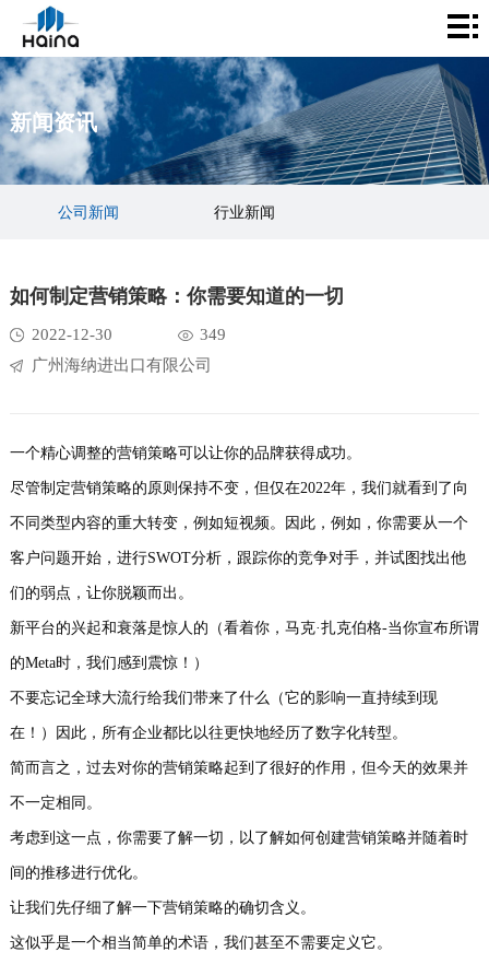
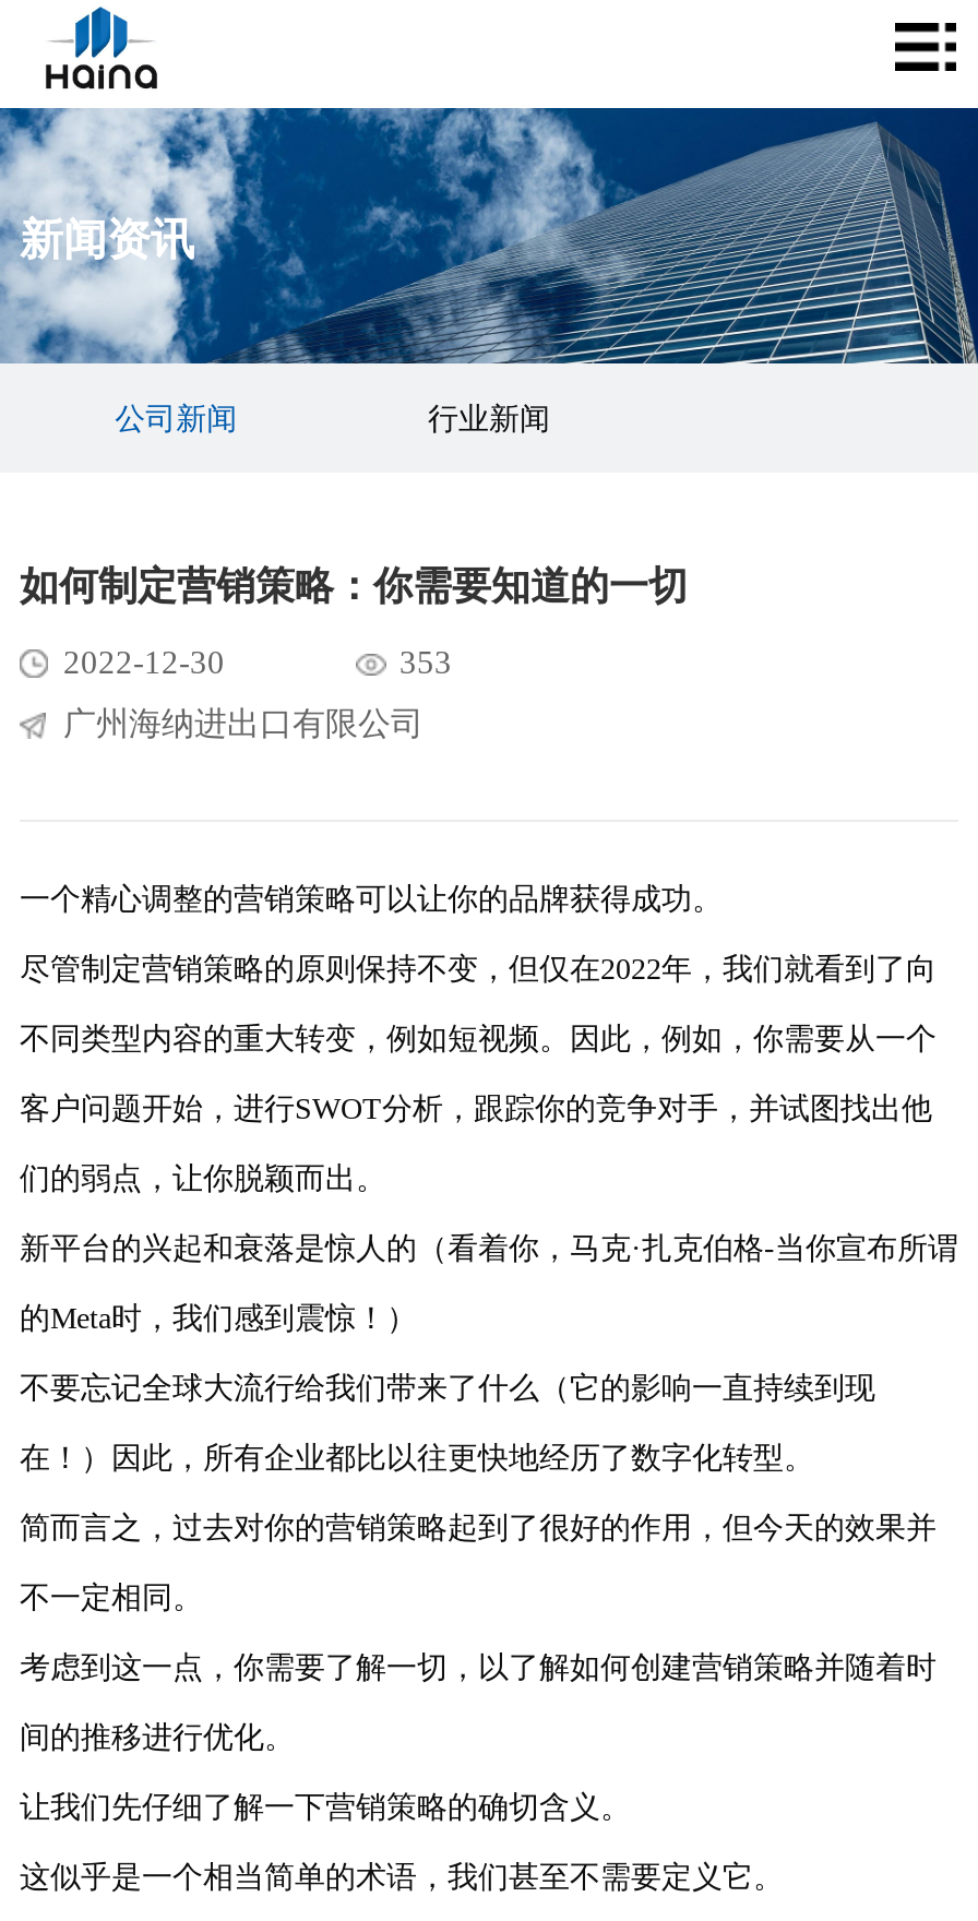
- 349
+ 353
